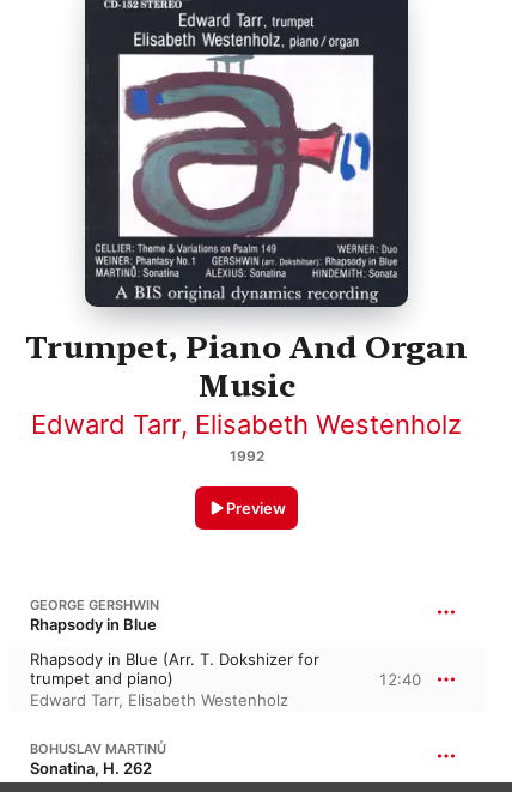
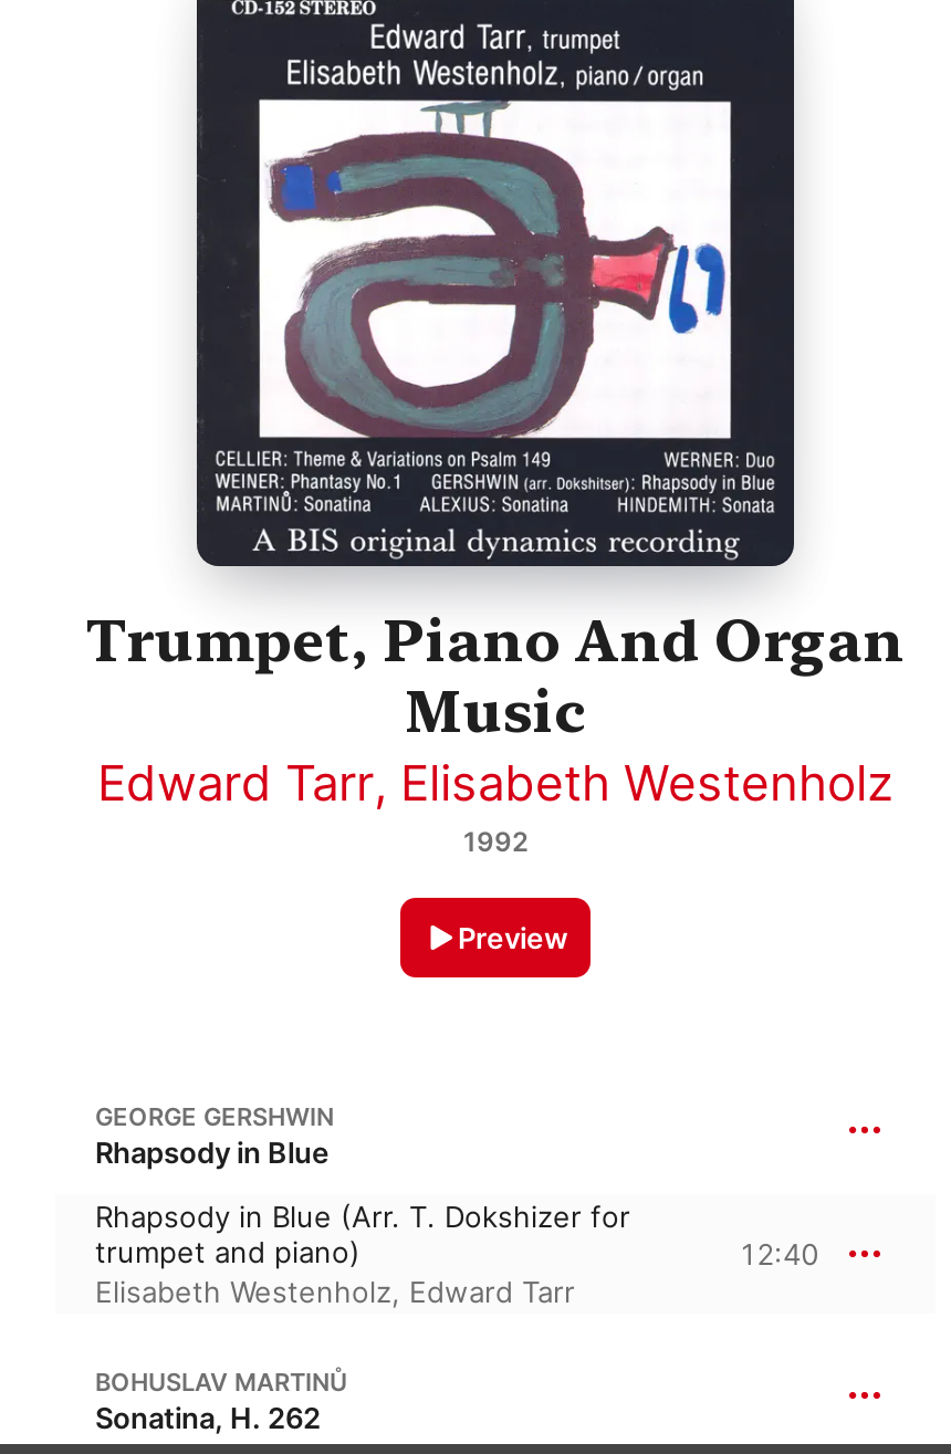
- Edward Tarr, Elisabeth Westenholz
+ Elisabeth Westenholz, Edward Tarr
